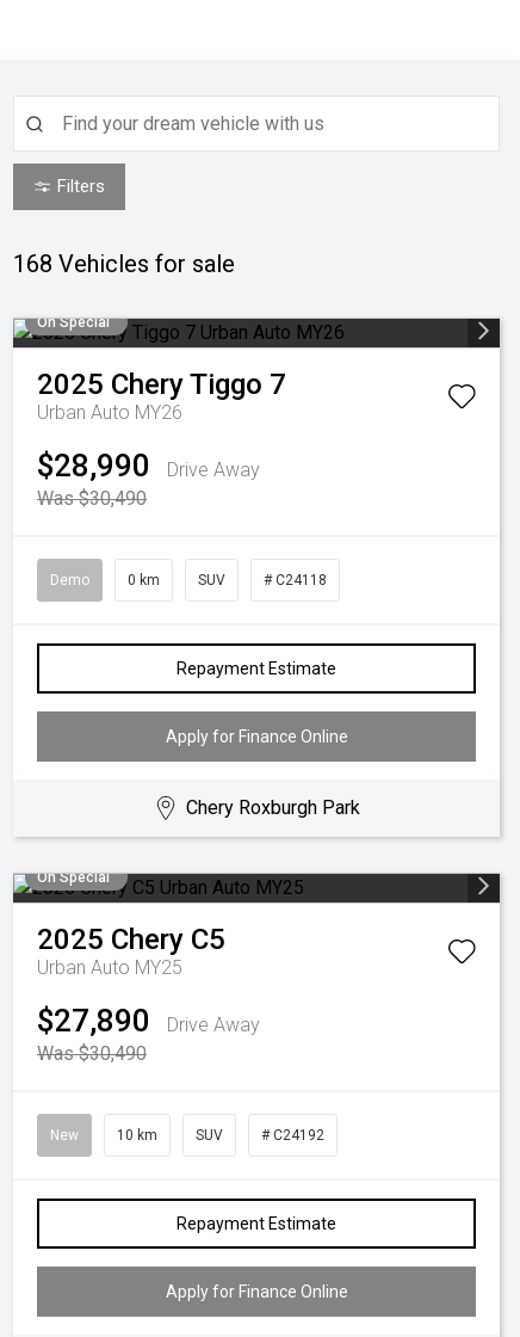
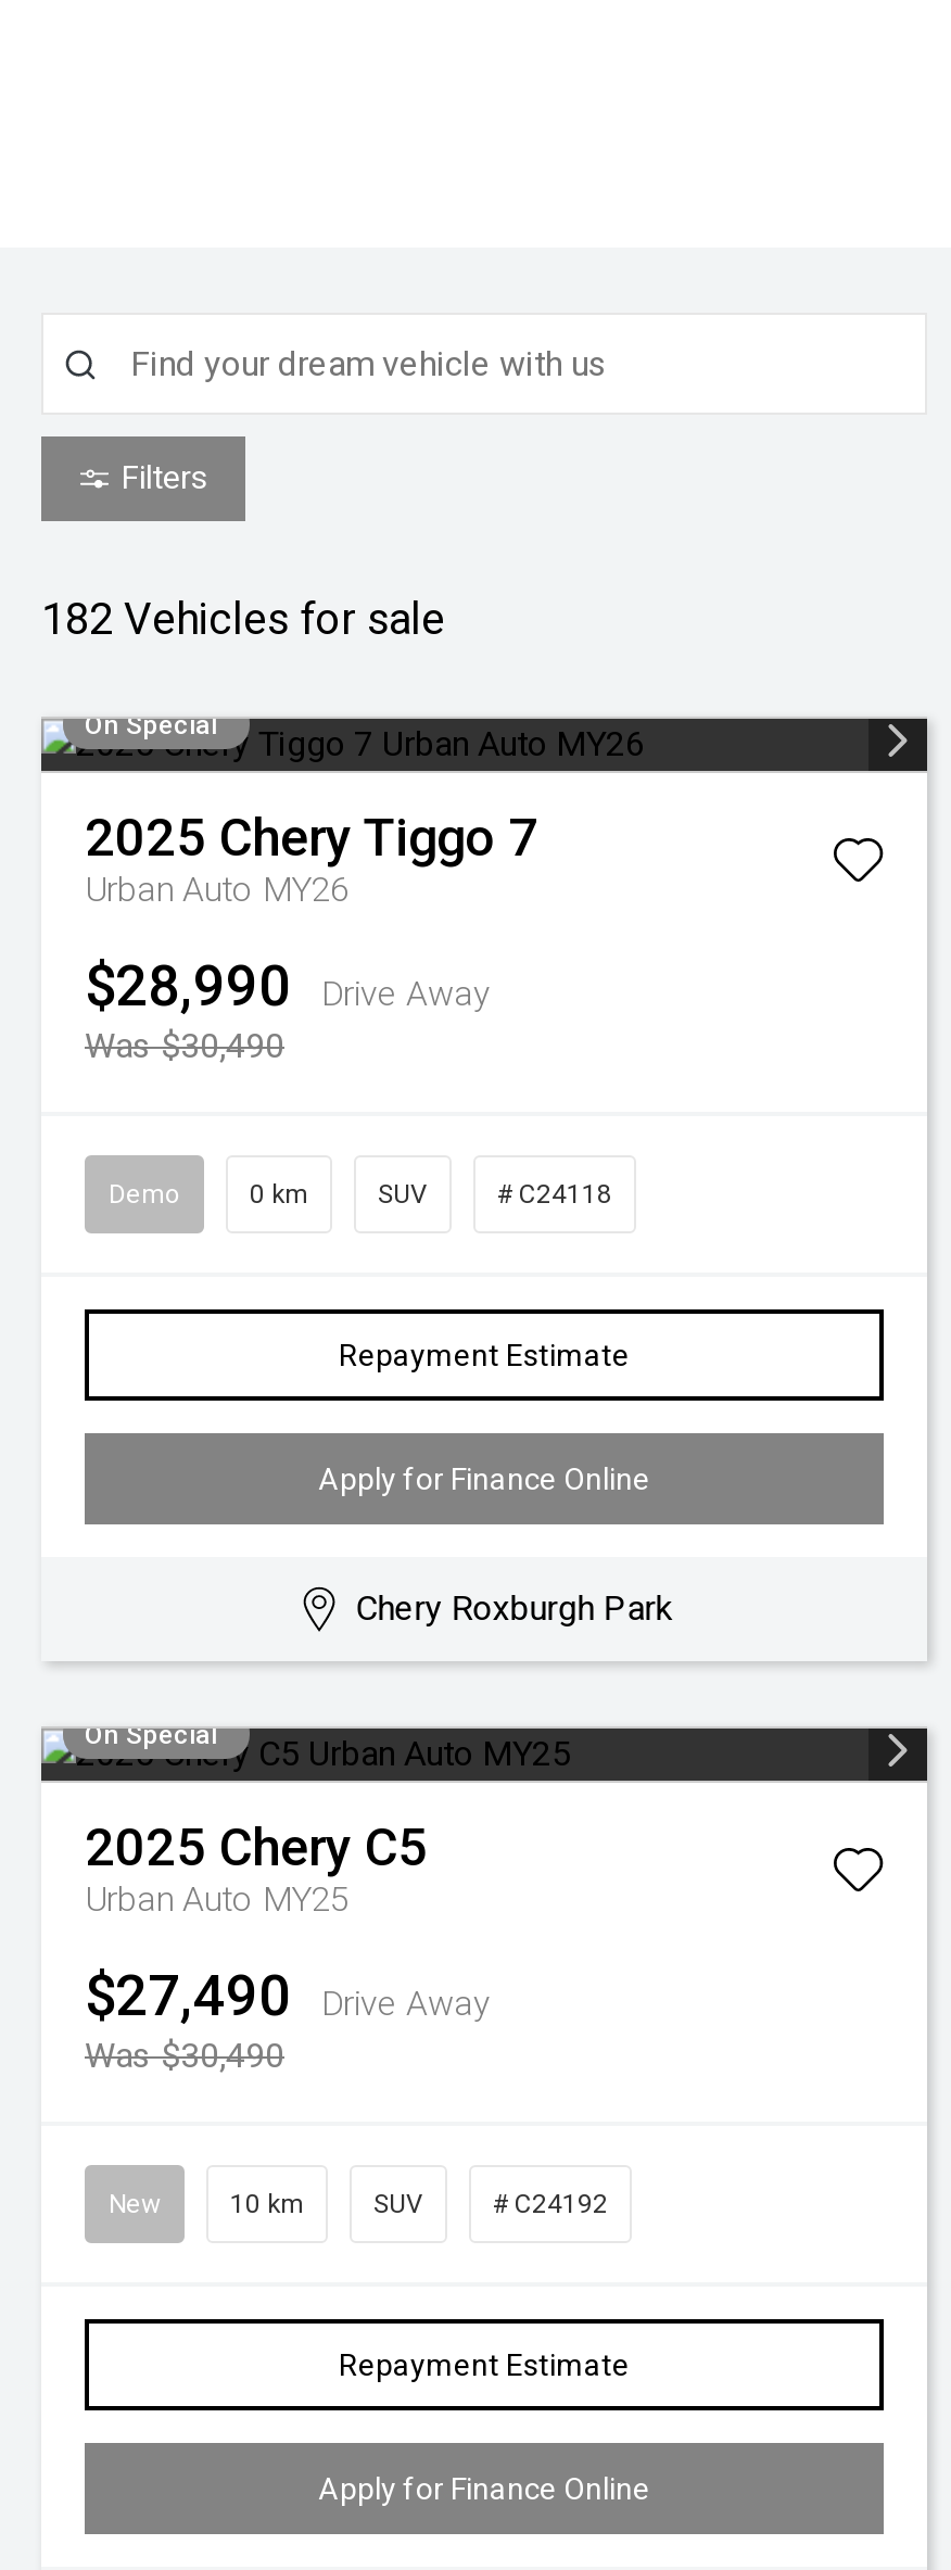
- 168 Vehicles for sale
+ 182 Vehicles for sale

- $27,890 Drive Away
+ $27,490 Drive Away
